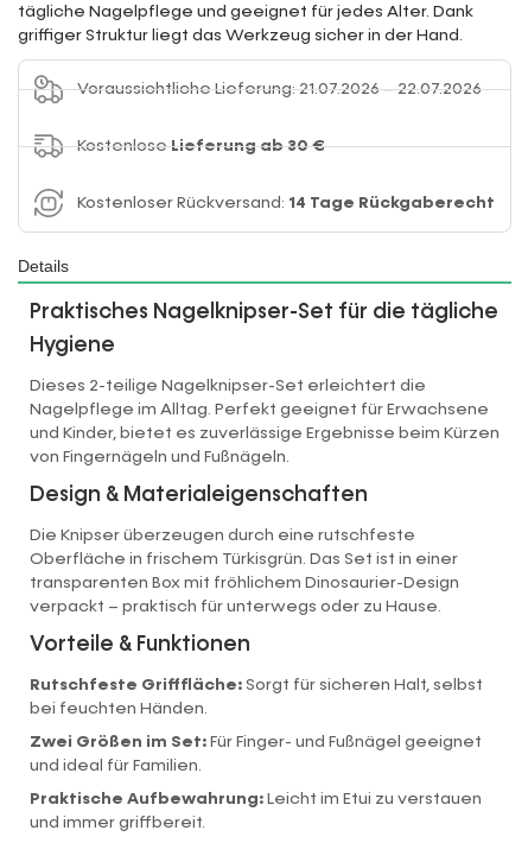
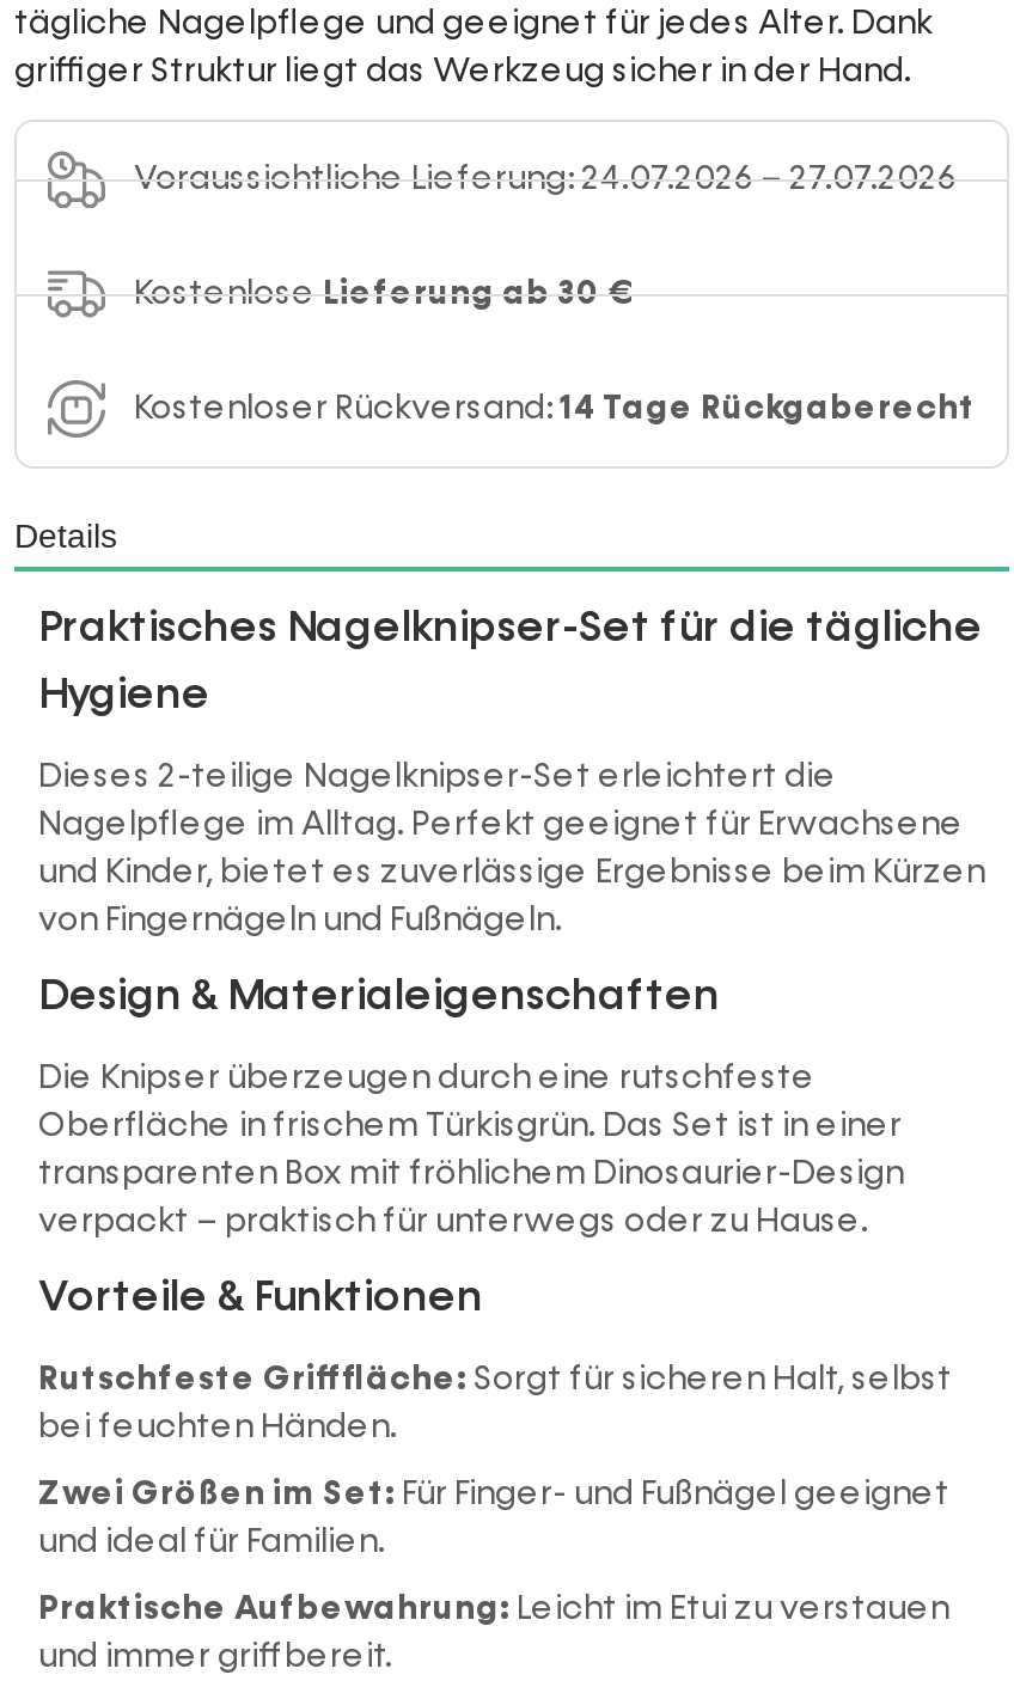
- Voraussichtliche Lieferung: 21.07.2026 – 22.07.2026
+ Voraussichtliche Lieferung: 24.07.2026 – 27.07.2026
